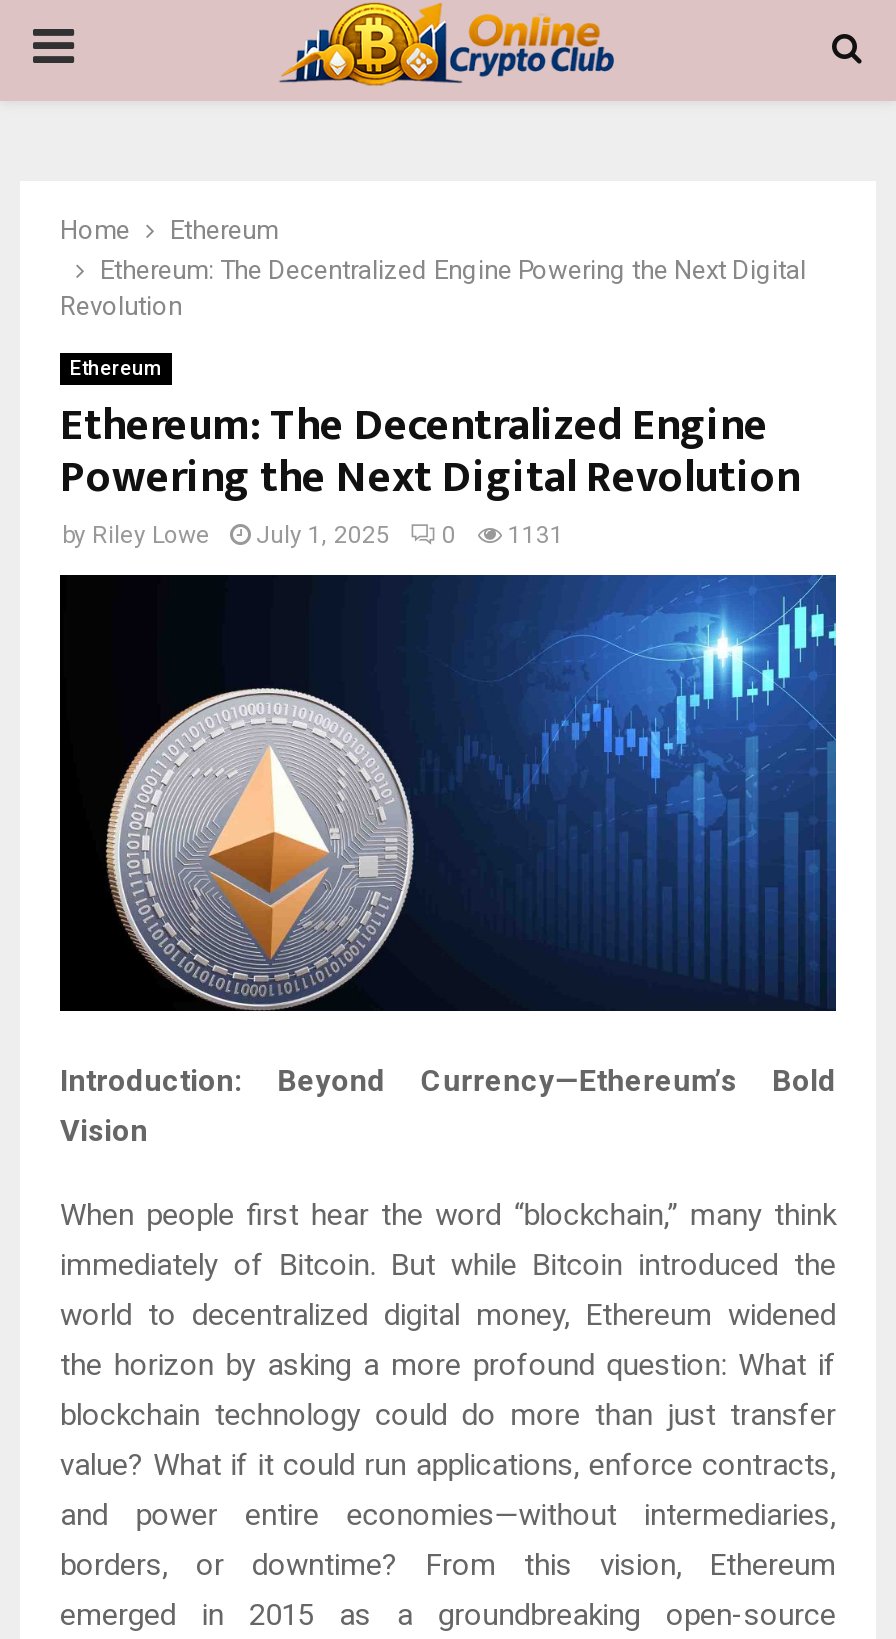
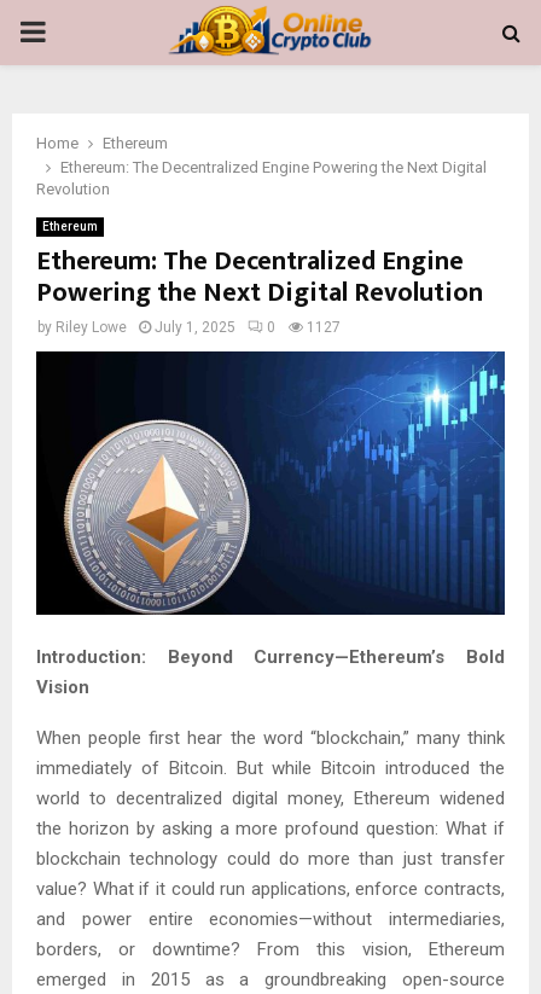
- by Riley Lowe July 1, 2025 0 1131
+ by Riley Lowe July 1, 2025 0 1127
